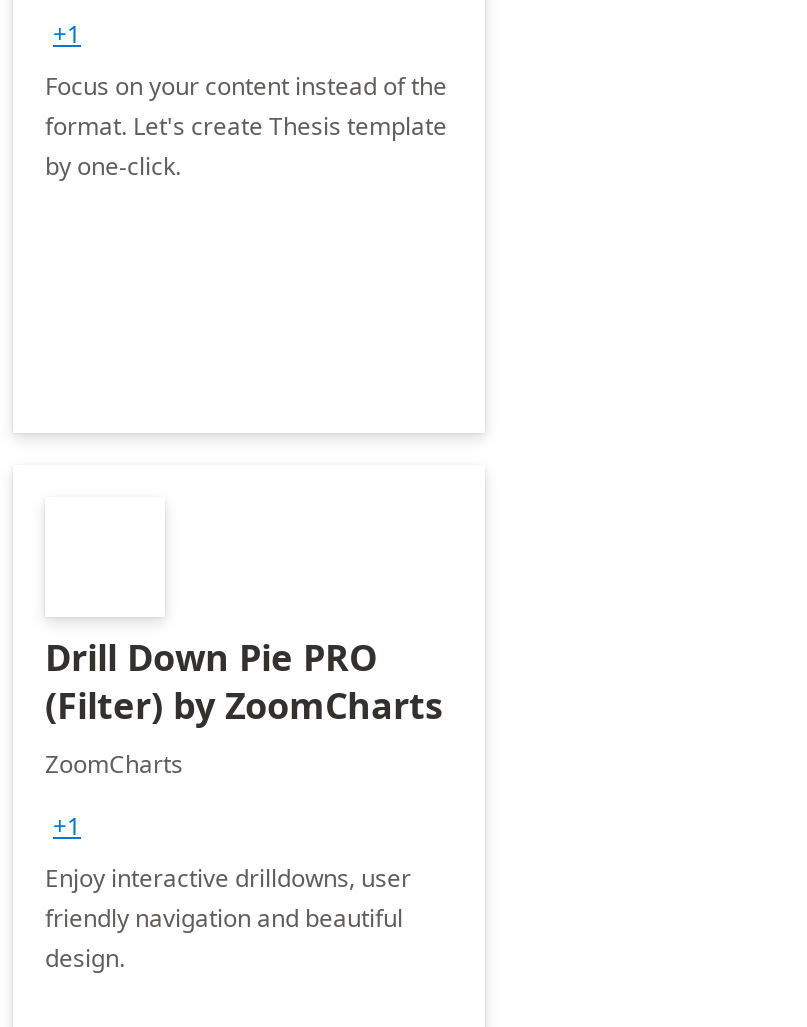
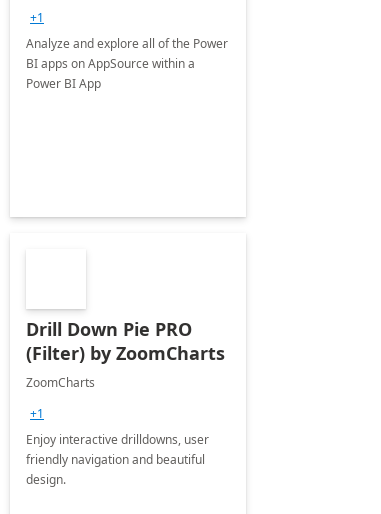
- Focus on your content instead of the
- format. Let's create Thesis template
- by one-click.
+ Analyze and explore all of the Power
+ BI apps on AppSource within a
+ Power BI App
